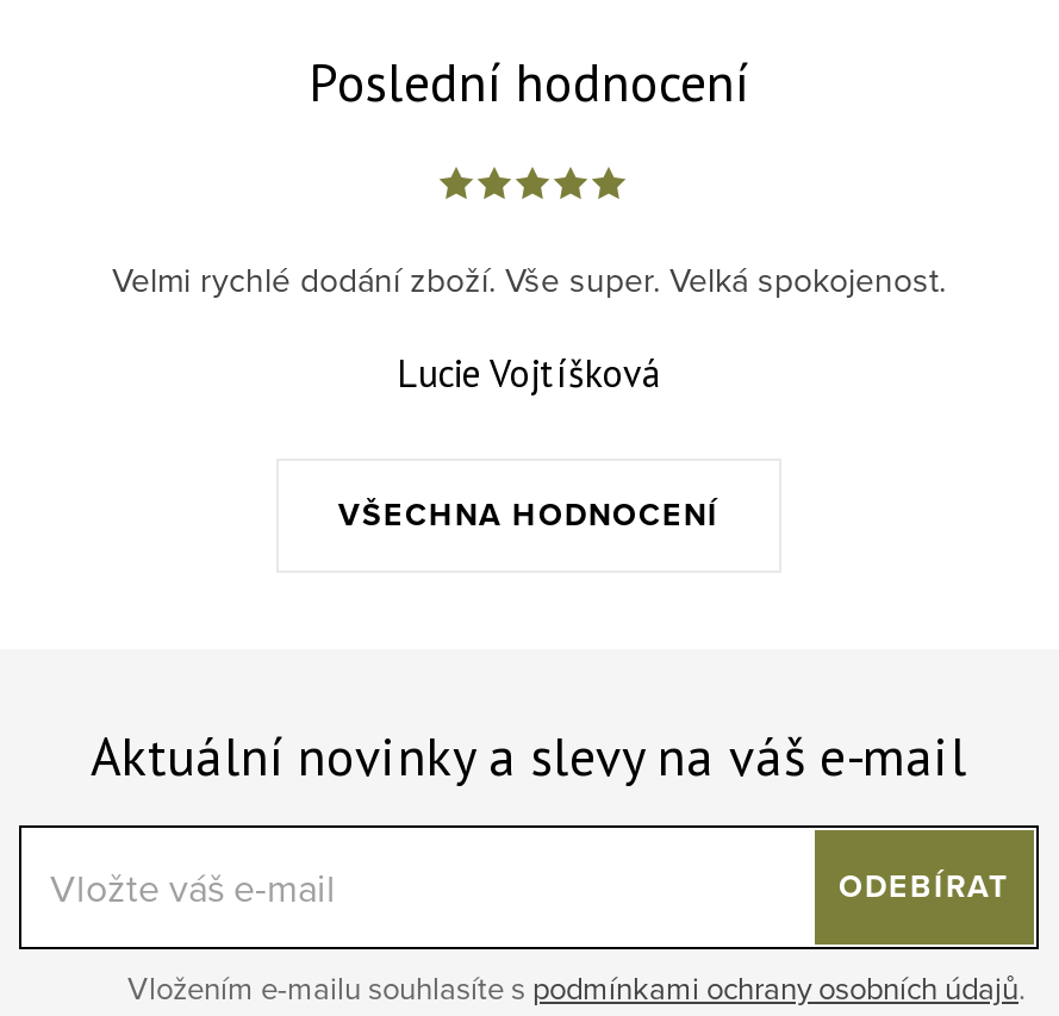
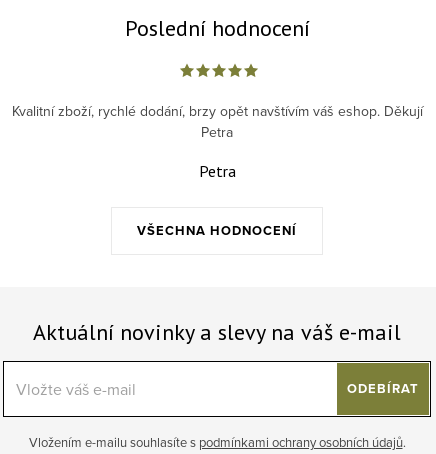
- Velmi rychlé dodání zboží. Vše super. Velká spokojenost.
+ Kvalitní zboží, rychlé dodání, brzy opět navštívím váš eshop. Děkují
+ Petra

- Lucie Vojtíšková
+ Petra
